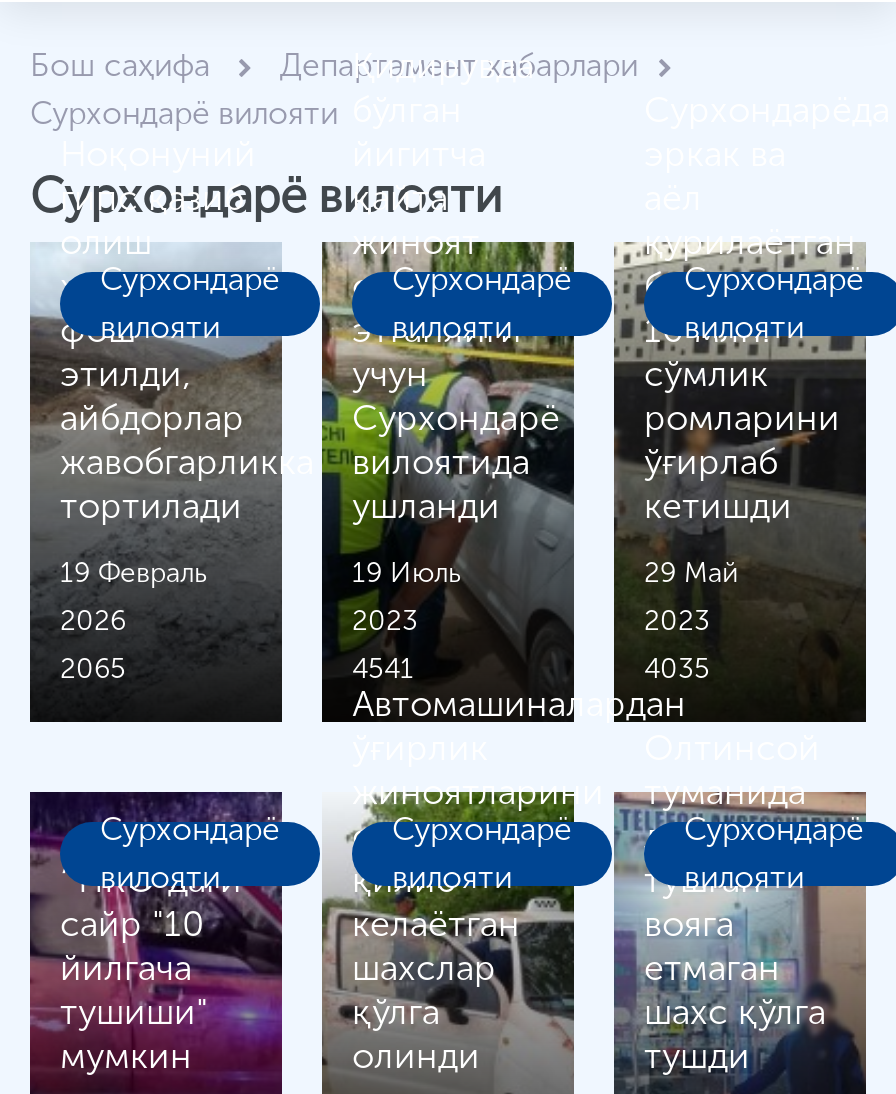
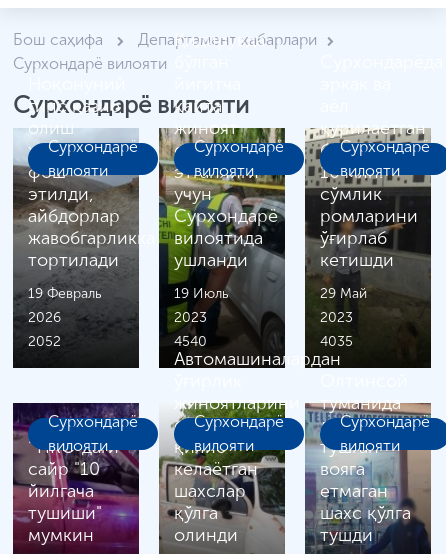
- 2065
+ 2052

- 4541
+ 4540
